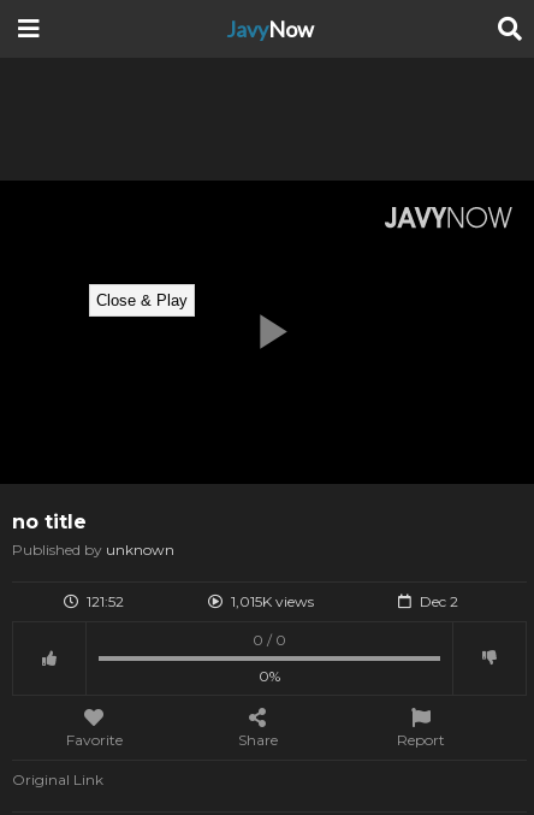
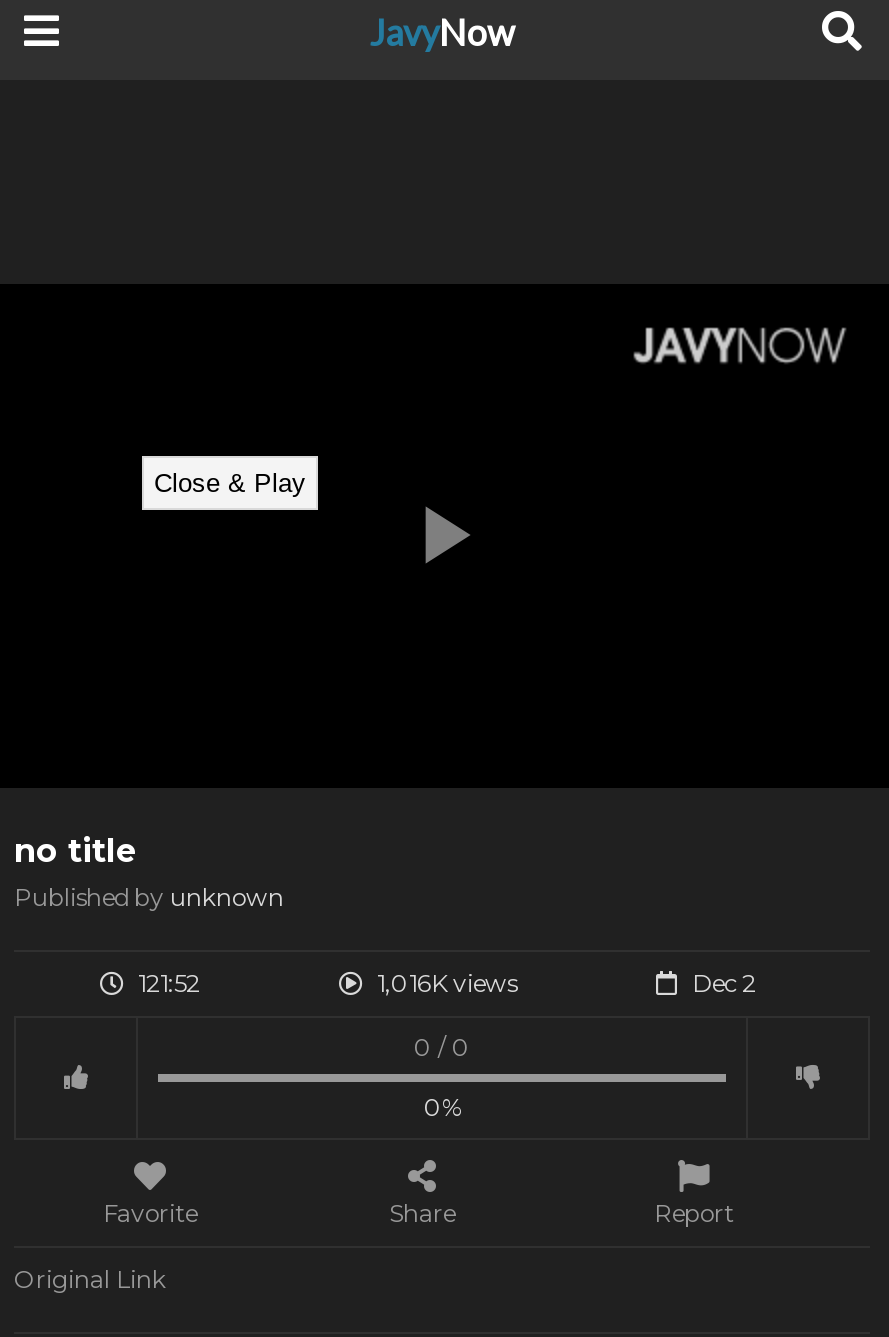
- 1,015K views
+ 1,016K views
